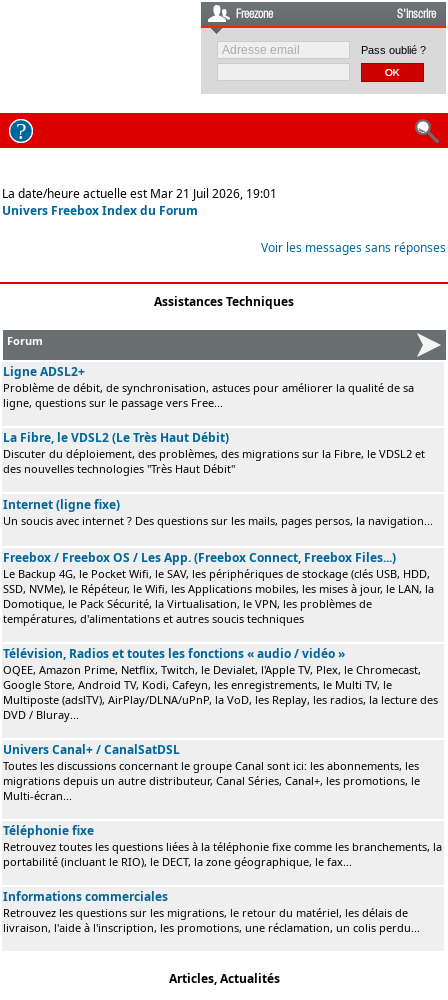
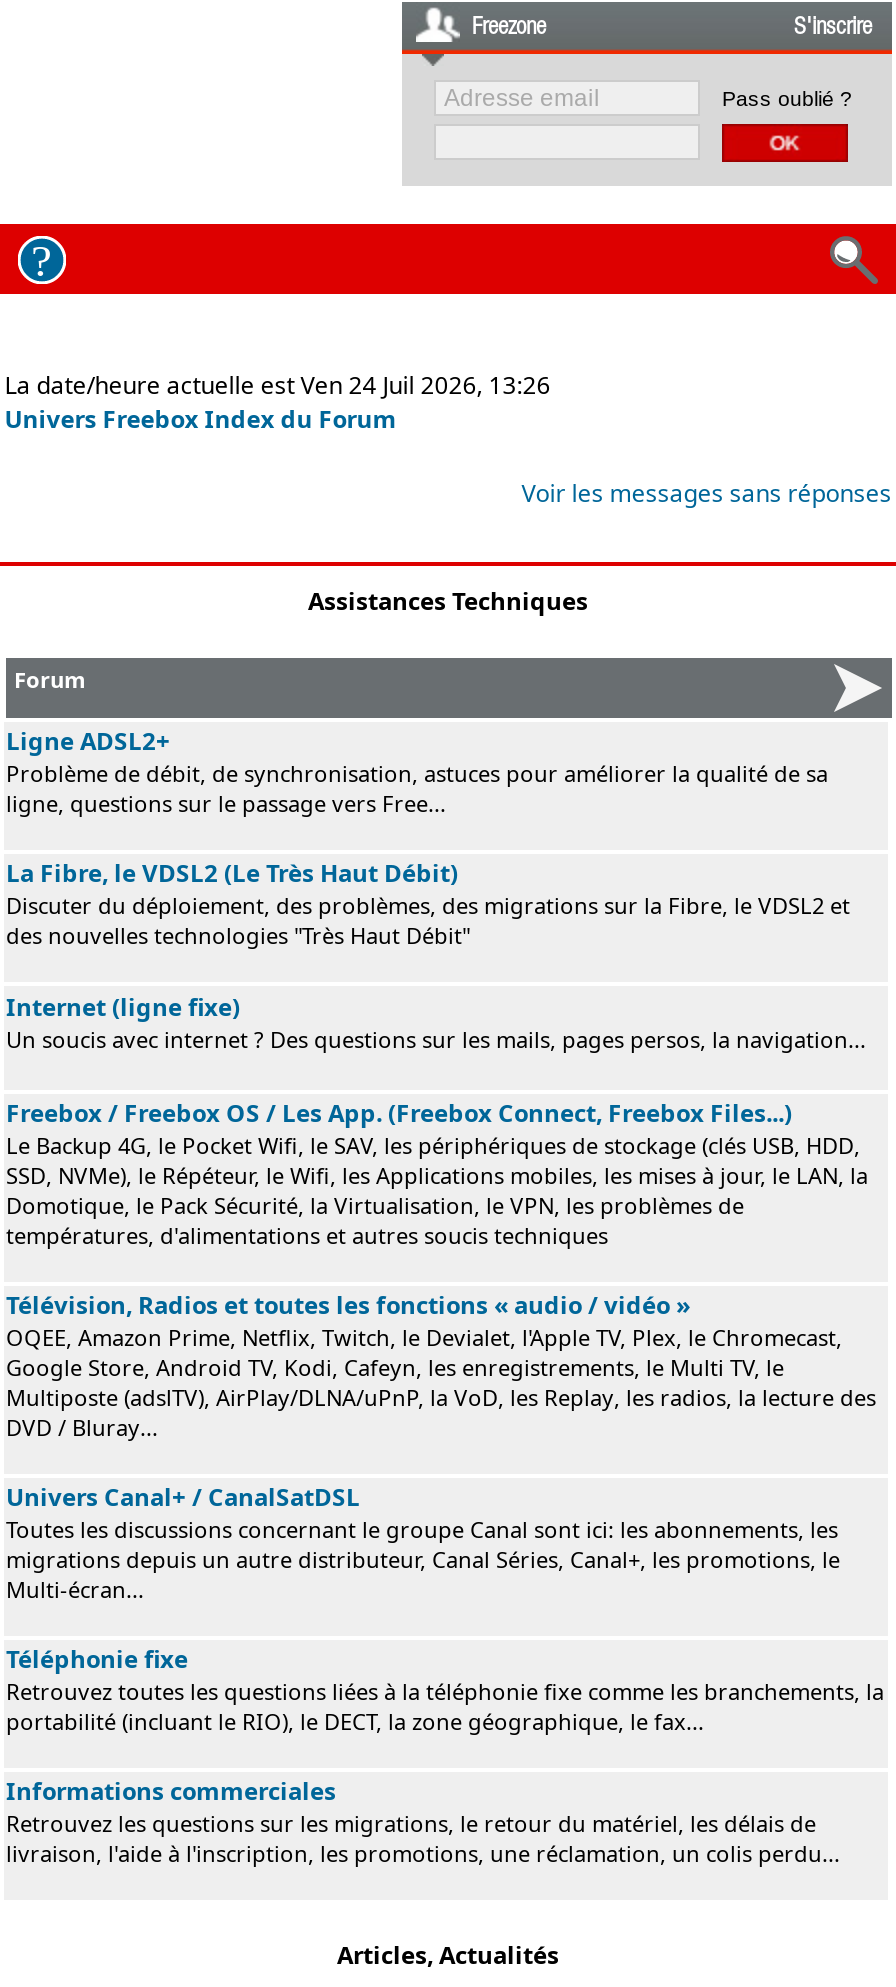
- La date/heure actuelle est Mar 21 Juil 2026, 19:01
+ La date/heure actuelle est Ven 24 Juil 2026, 13:26
